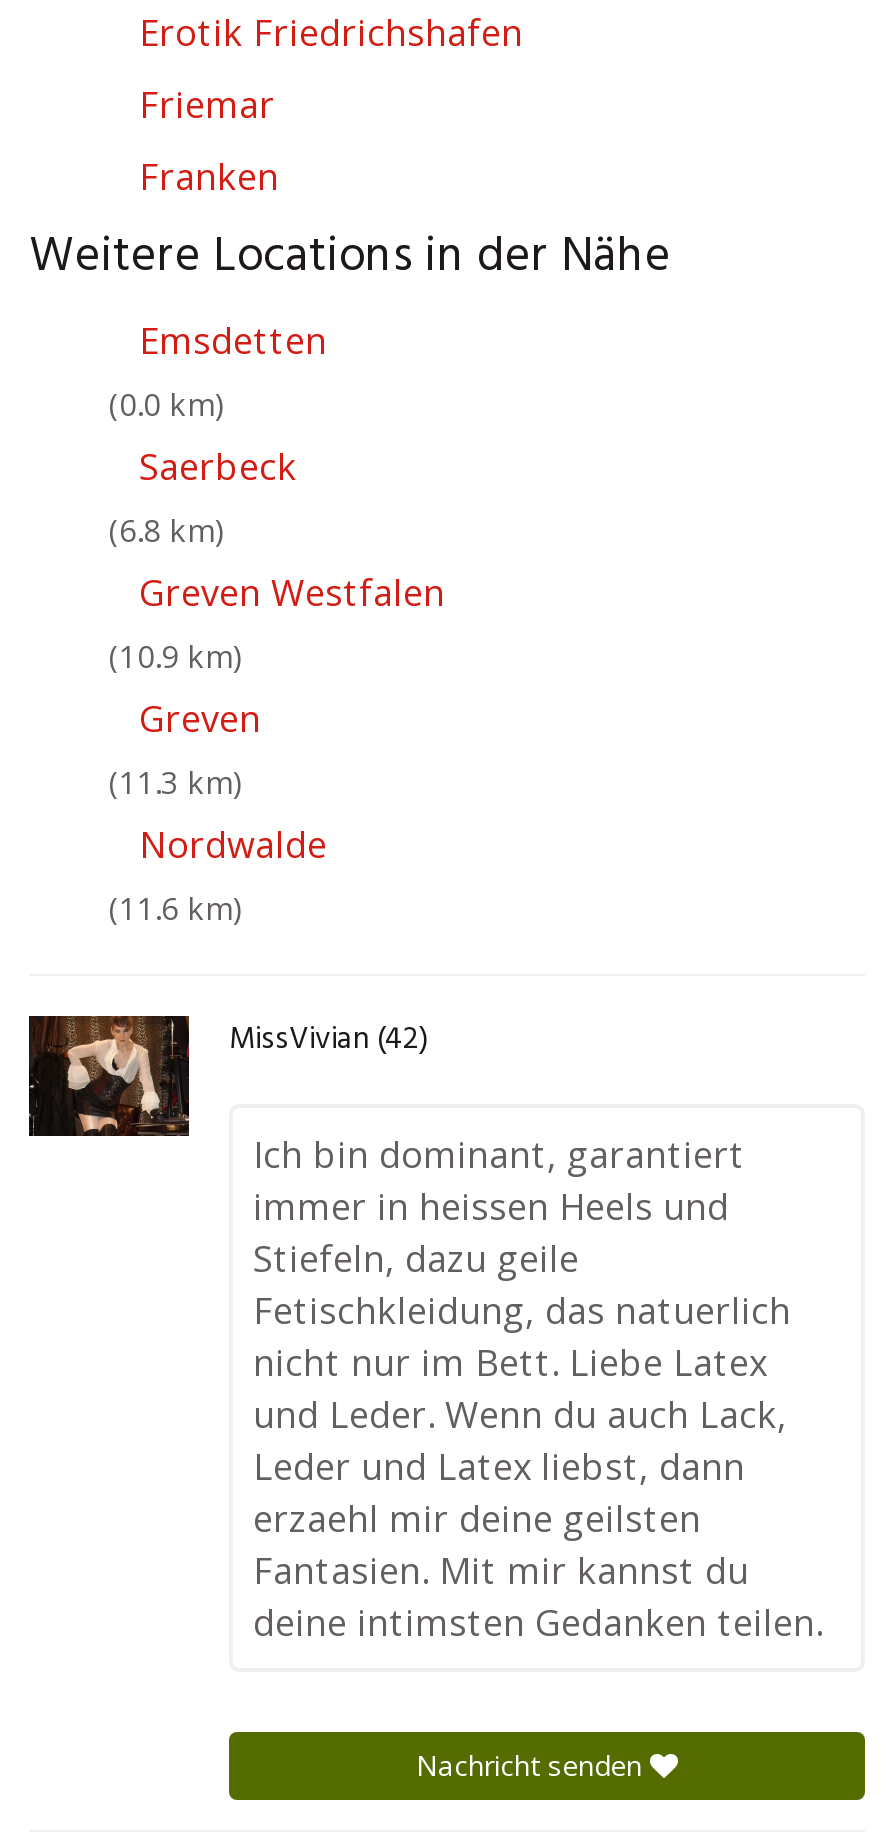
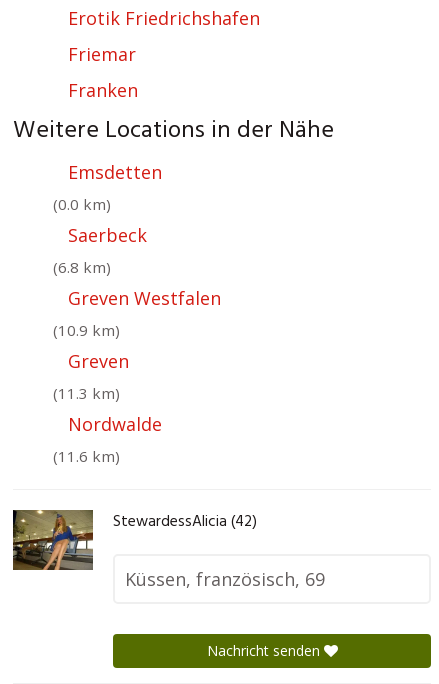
- [image]
- MissVivian (42)
+ [image]
+ StewardessAlicia (42)

- Ich bin dominant, garantiert
- immer in heissen Heels und
- Stiefeln, dazu geile
- Fetischkleidung, das natuerlich
- nicht nur im Bett. Liebe Latex
- und Leder. Wenn du auch Lack,
- Leder und Latex liebst, dann
- erzaehl mir deine geilsten
- Fantasien. Mit mir kannst du
- deine intimsten Gedanken teilen.
+ Küssen, französisch, 69
